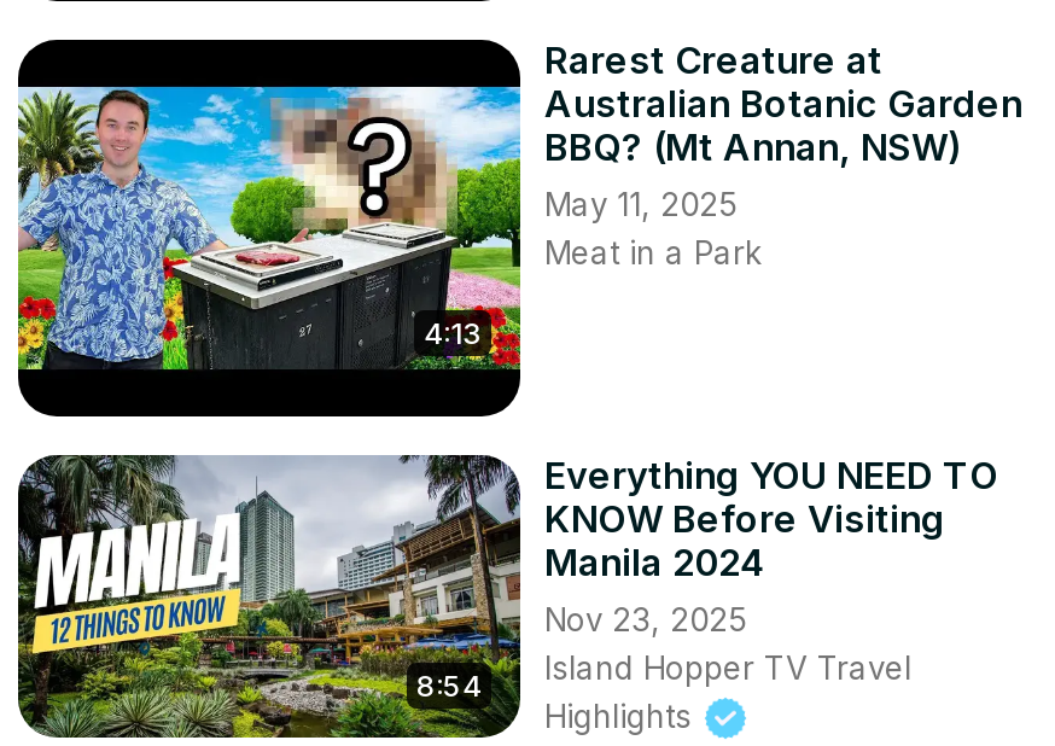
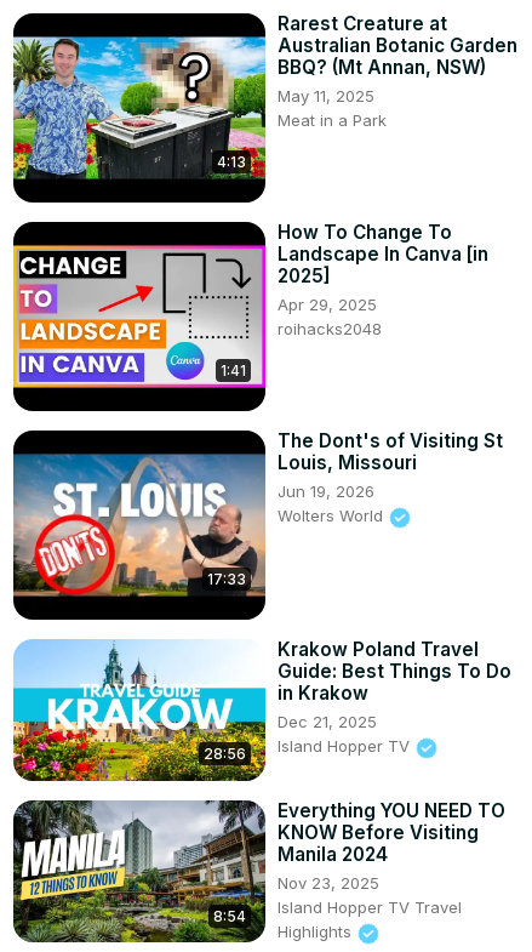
+ [image]
+ 1:41

+ [image]
+ 17:33

+ [image]
+ 28:56

+ How To Change To
+ Landscape In Canva [in
+ 2025]
+ Apr 29, 2025
+ roihacks2048

+ The Dont's of Visiting St
+ Louis, Missouri
+ Jun 19, 2026
+ Wolters World

+ Krakow Poland Travel
+ Guide: Best Things To Do
+ in Krakow
+ Dec 21, 2025
+ Island Hopper TV
